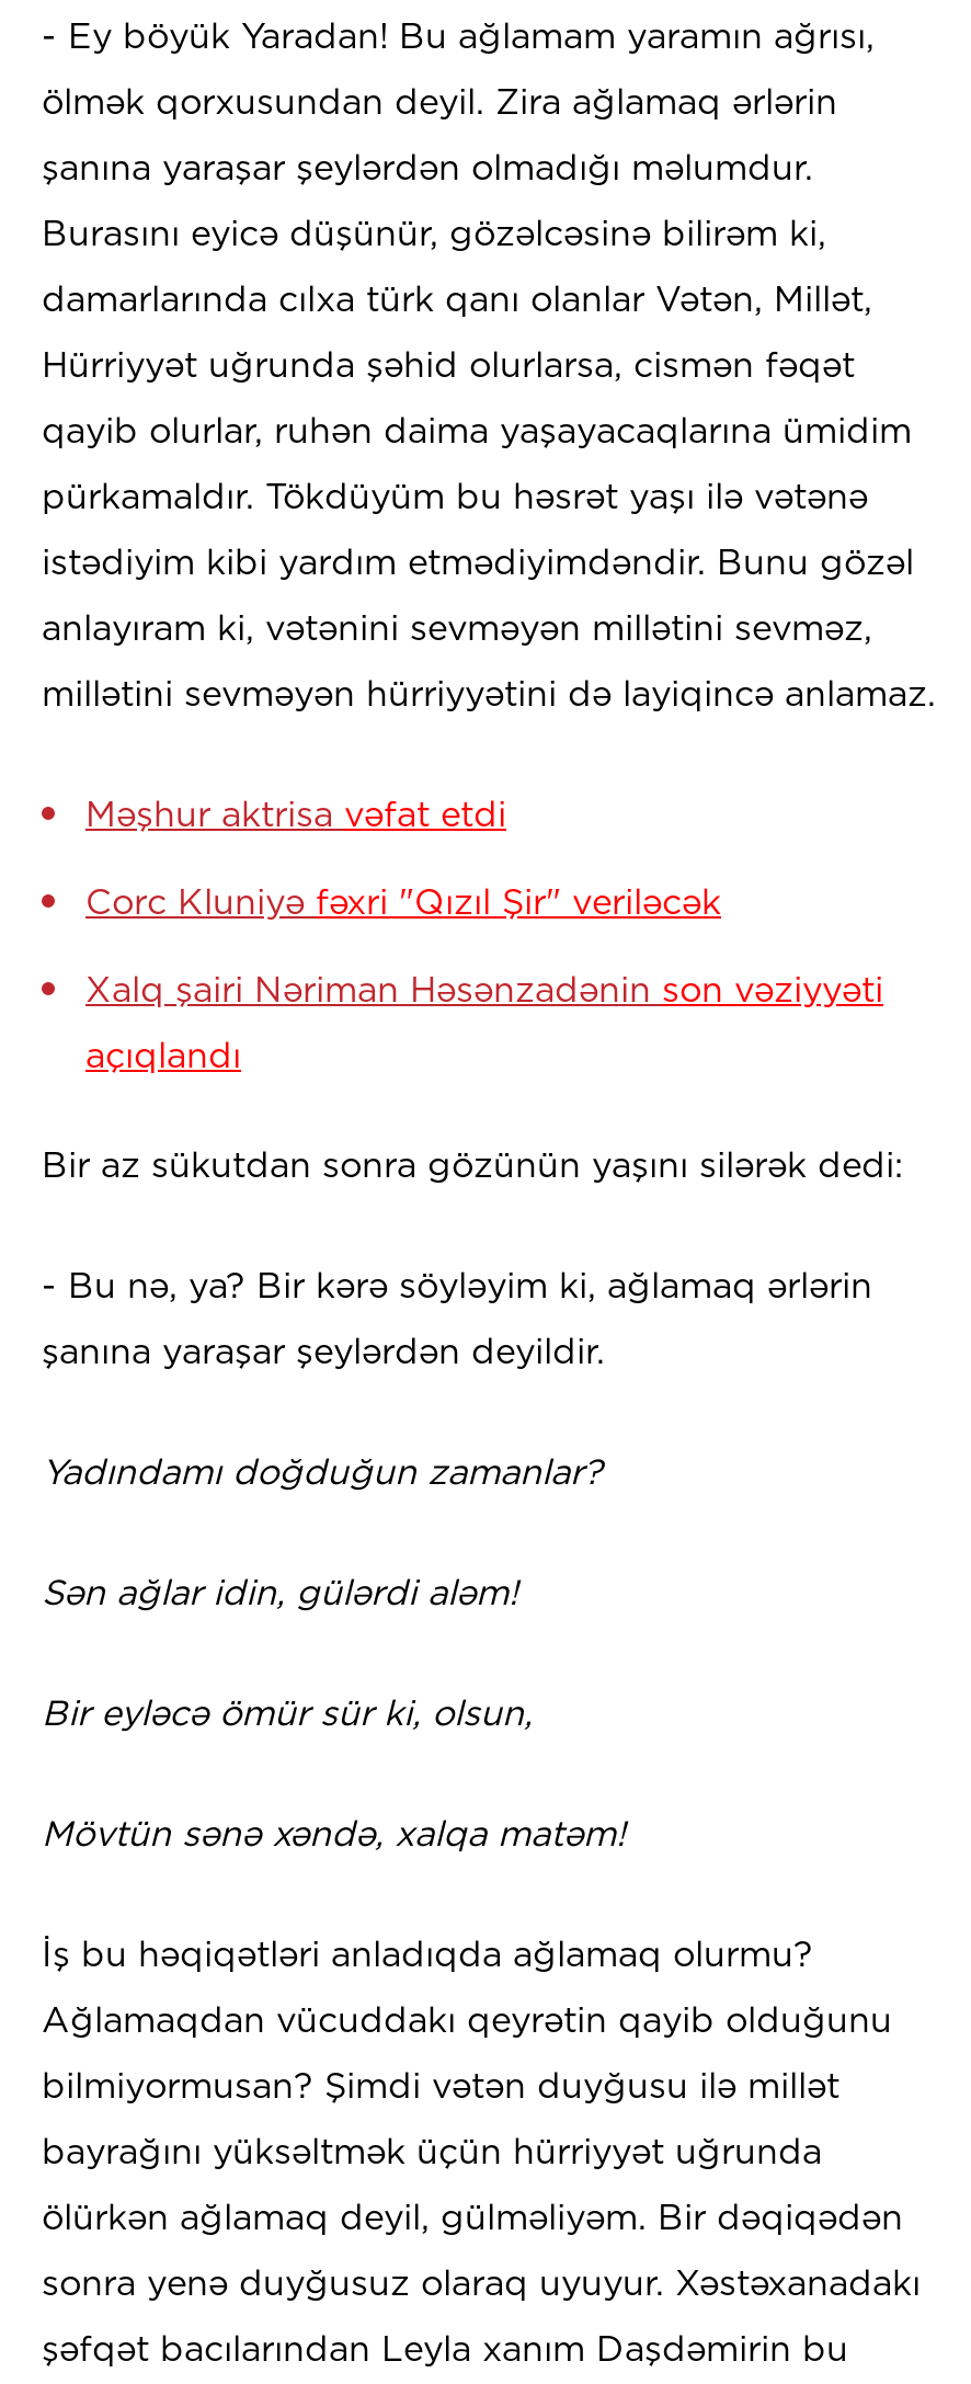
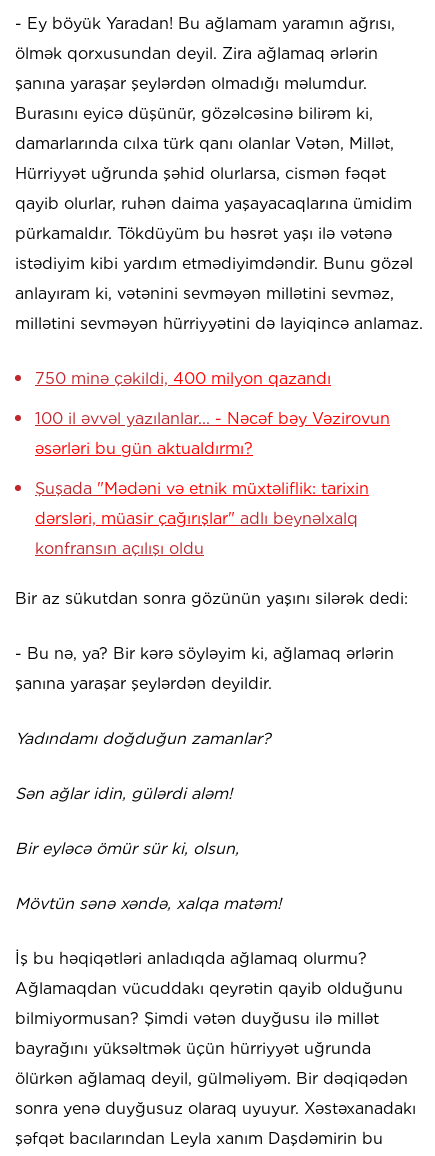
- Məşhur aktrisa vəfat etdi
- Corc Kluniyə fəxri "Qızıl Şir" veriləcək
- Xalq şairi Nəriman Həsənzadənin son vəziyyəti
- açıqlandı
+ 750 minə çəkildi, 400 milyon qazandı
+ 100 il əvvəl yazılanlar... - Nəcəf bəy Vəzirovun
+ əsərləri bu gün aktualdırmı?
+ Şuşada "Mədəni və etnik müxtəliflik: tarixin
+ dərsləri, müasir çağırışlar" adlı beynəlxalq
+ konfransın açılışı oldu
